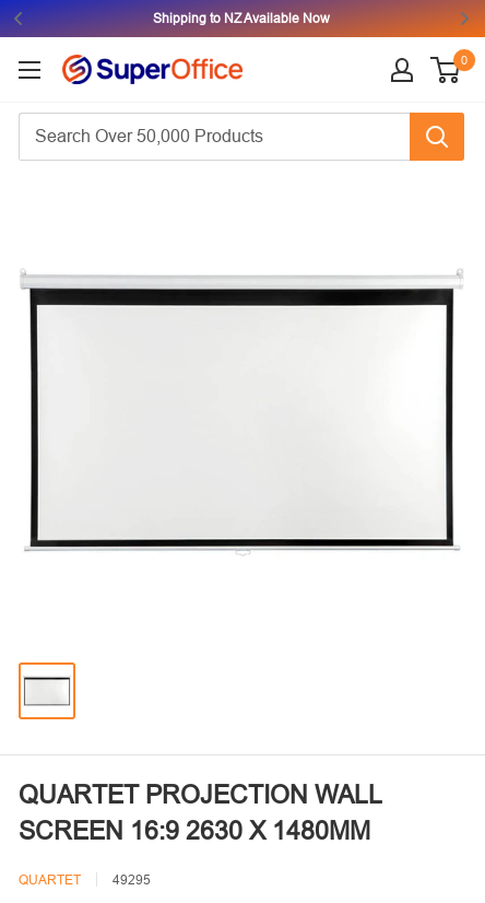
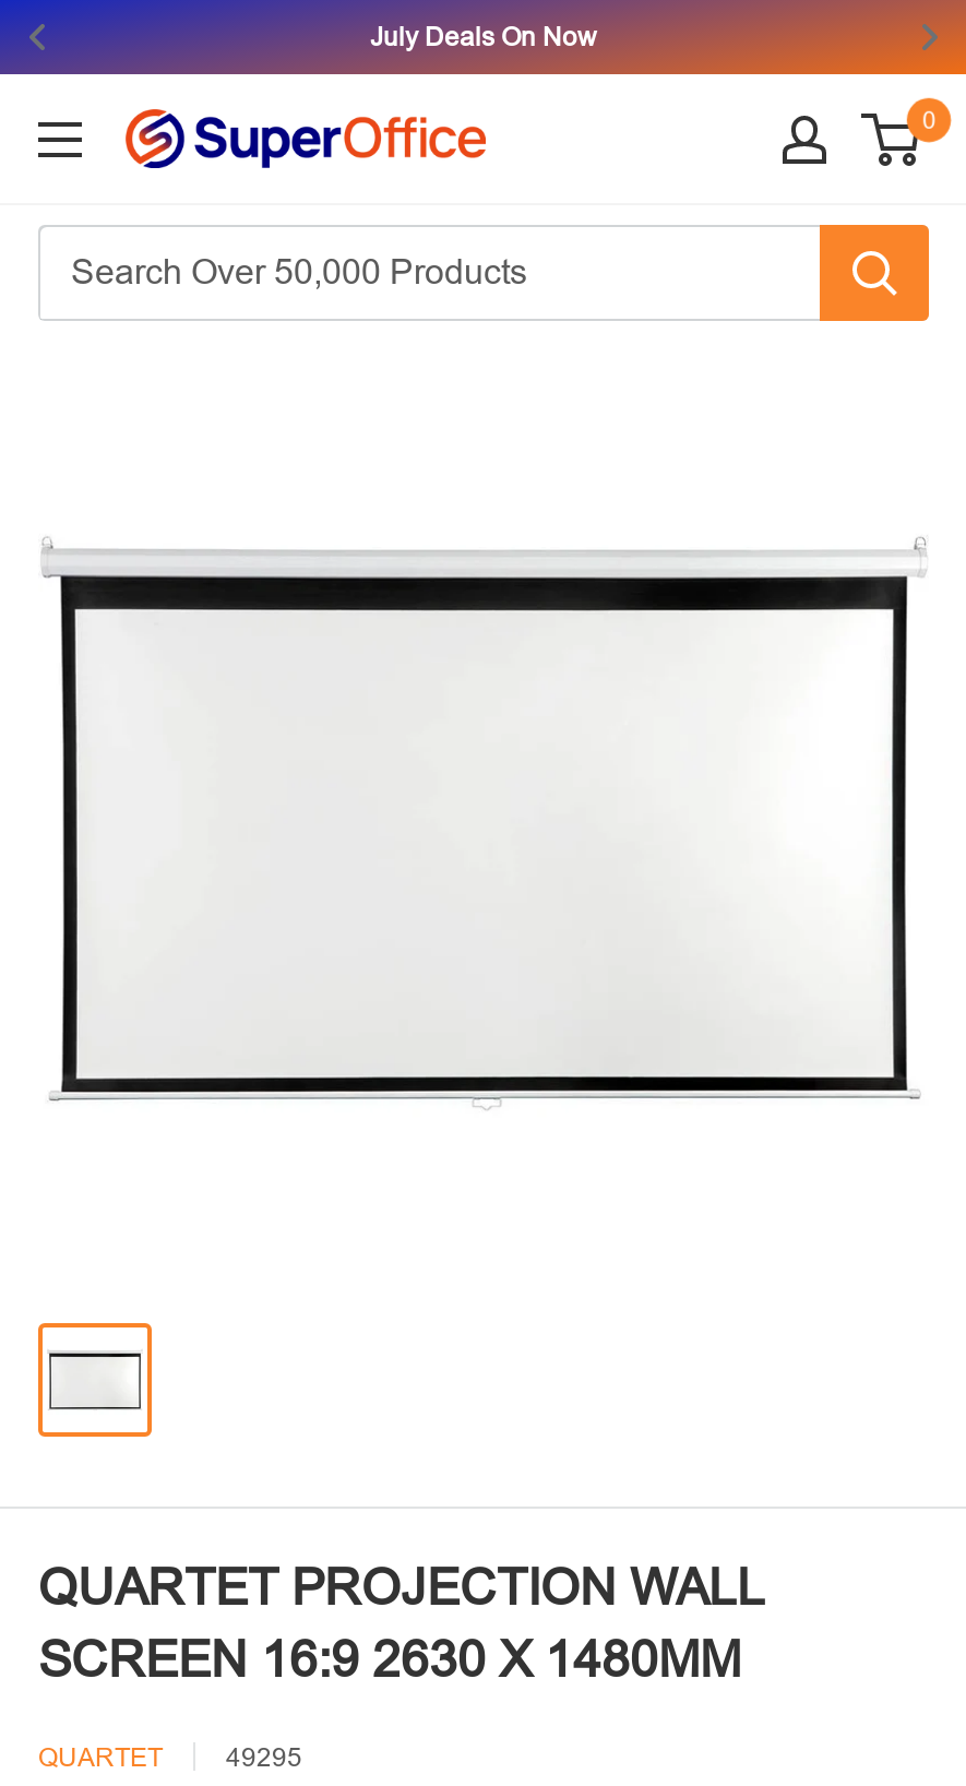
- Shipping to NZ Available Now
+ July Deals On Now
